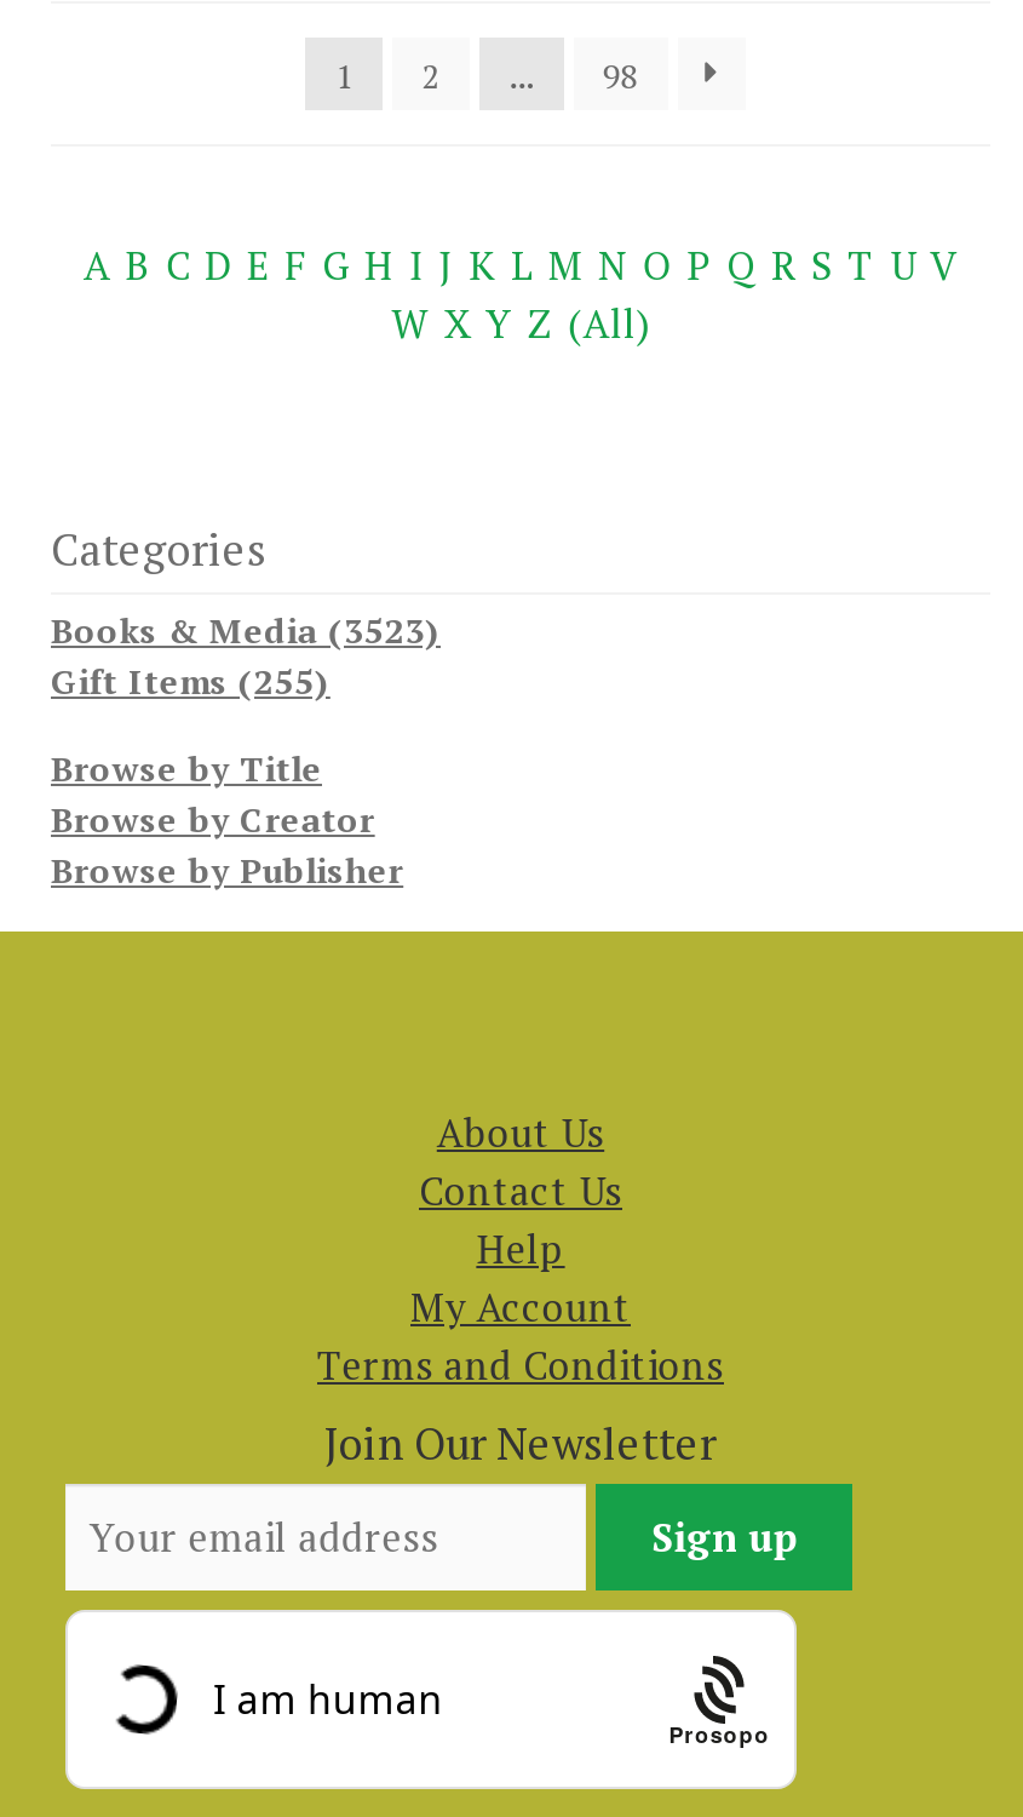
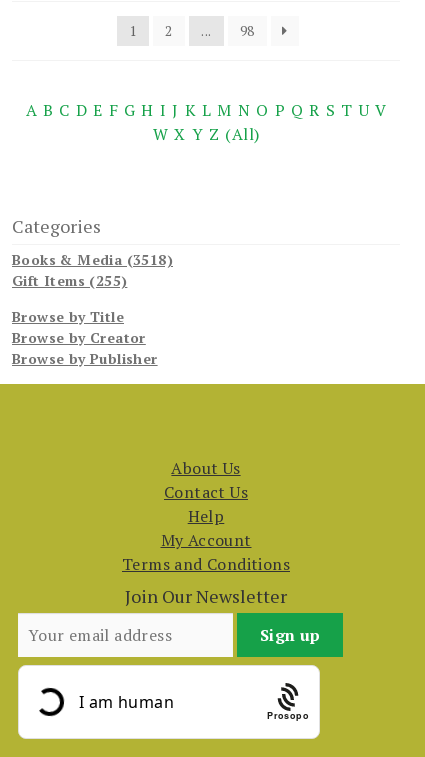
- Books & Media (3523)
+ Books & Media (3518)
